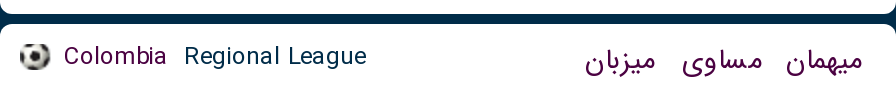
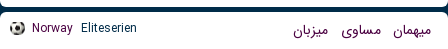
- Colombia Regional League
+ Norway Eliteserien
